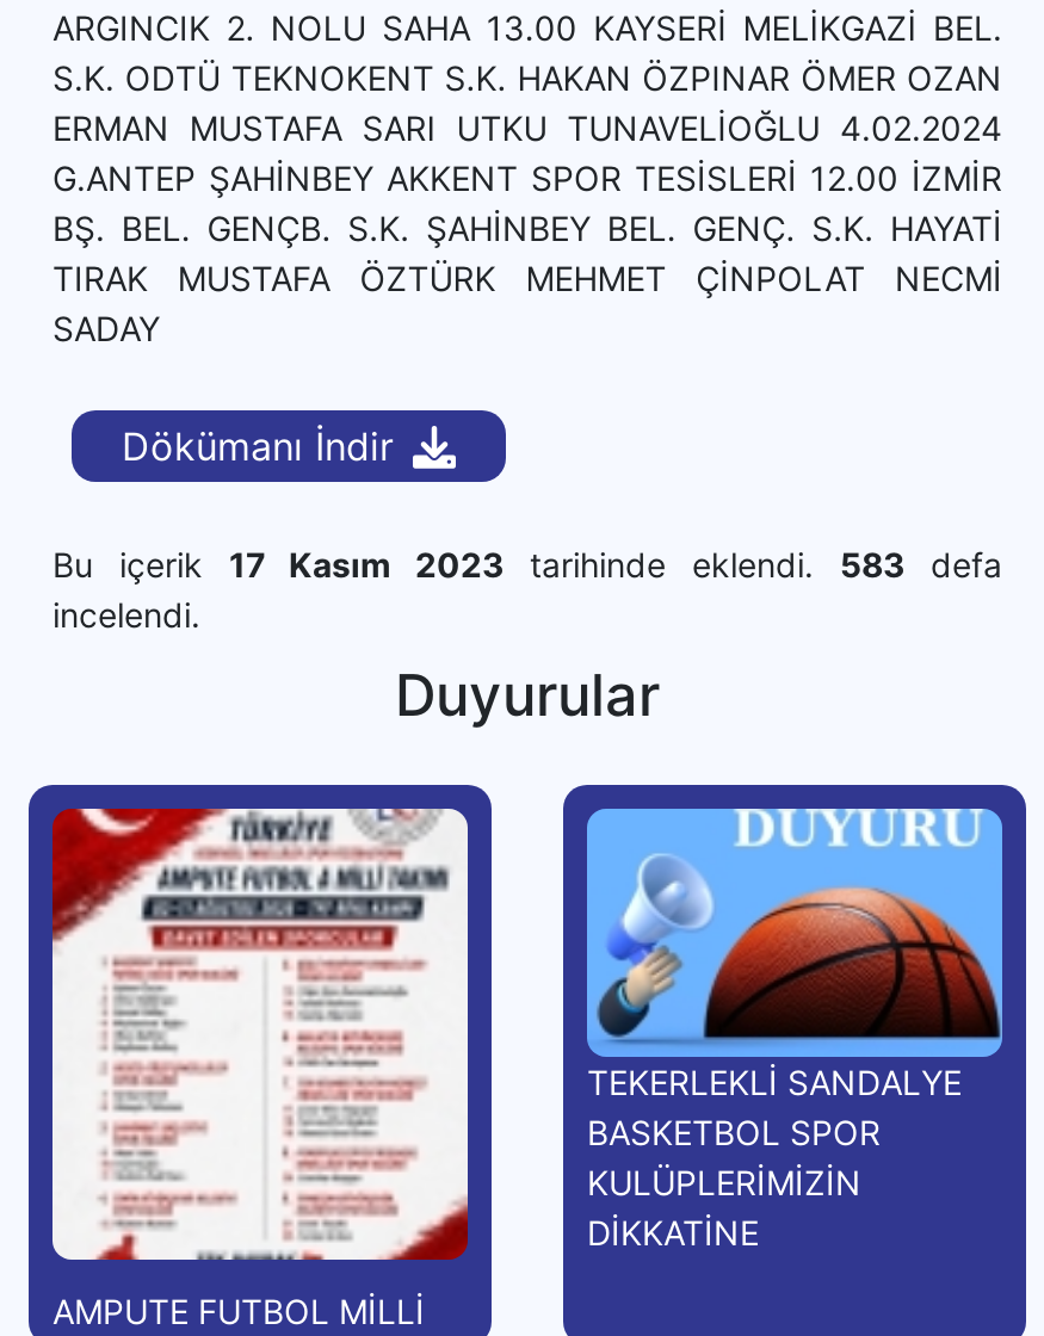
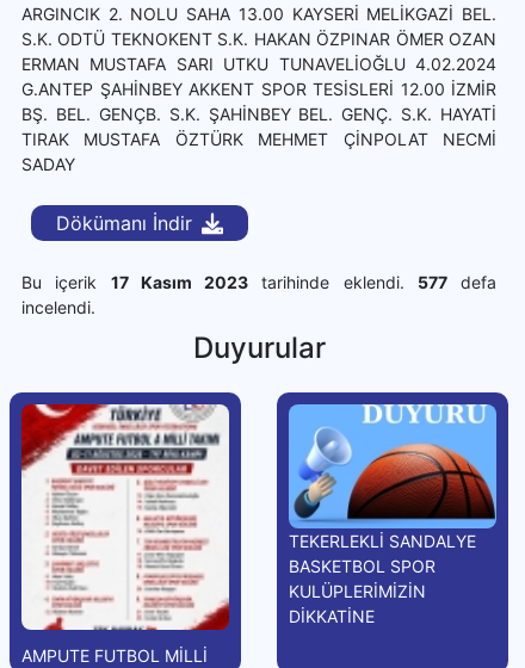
- Bu içerik 17 Kasım 2023 tarihinde eklendi. 583 defa
+ Bu içerik 17 Kasım 2023 tarihinde eklendi. 577 defa
